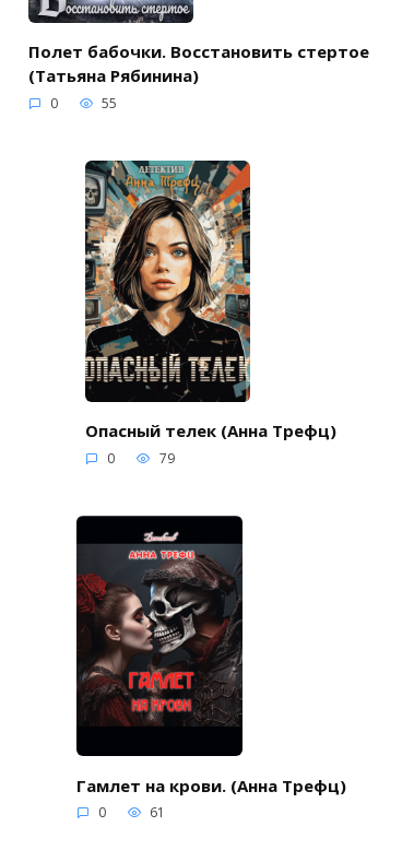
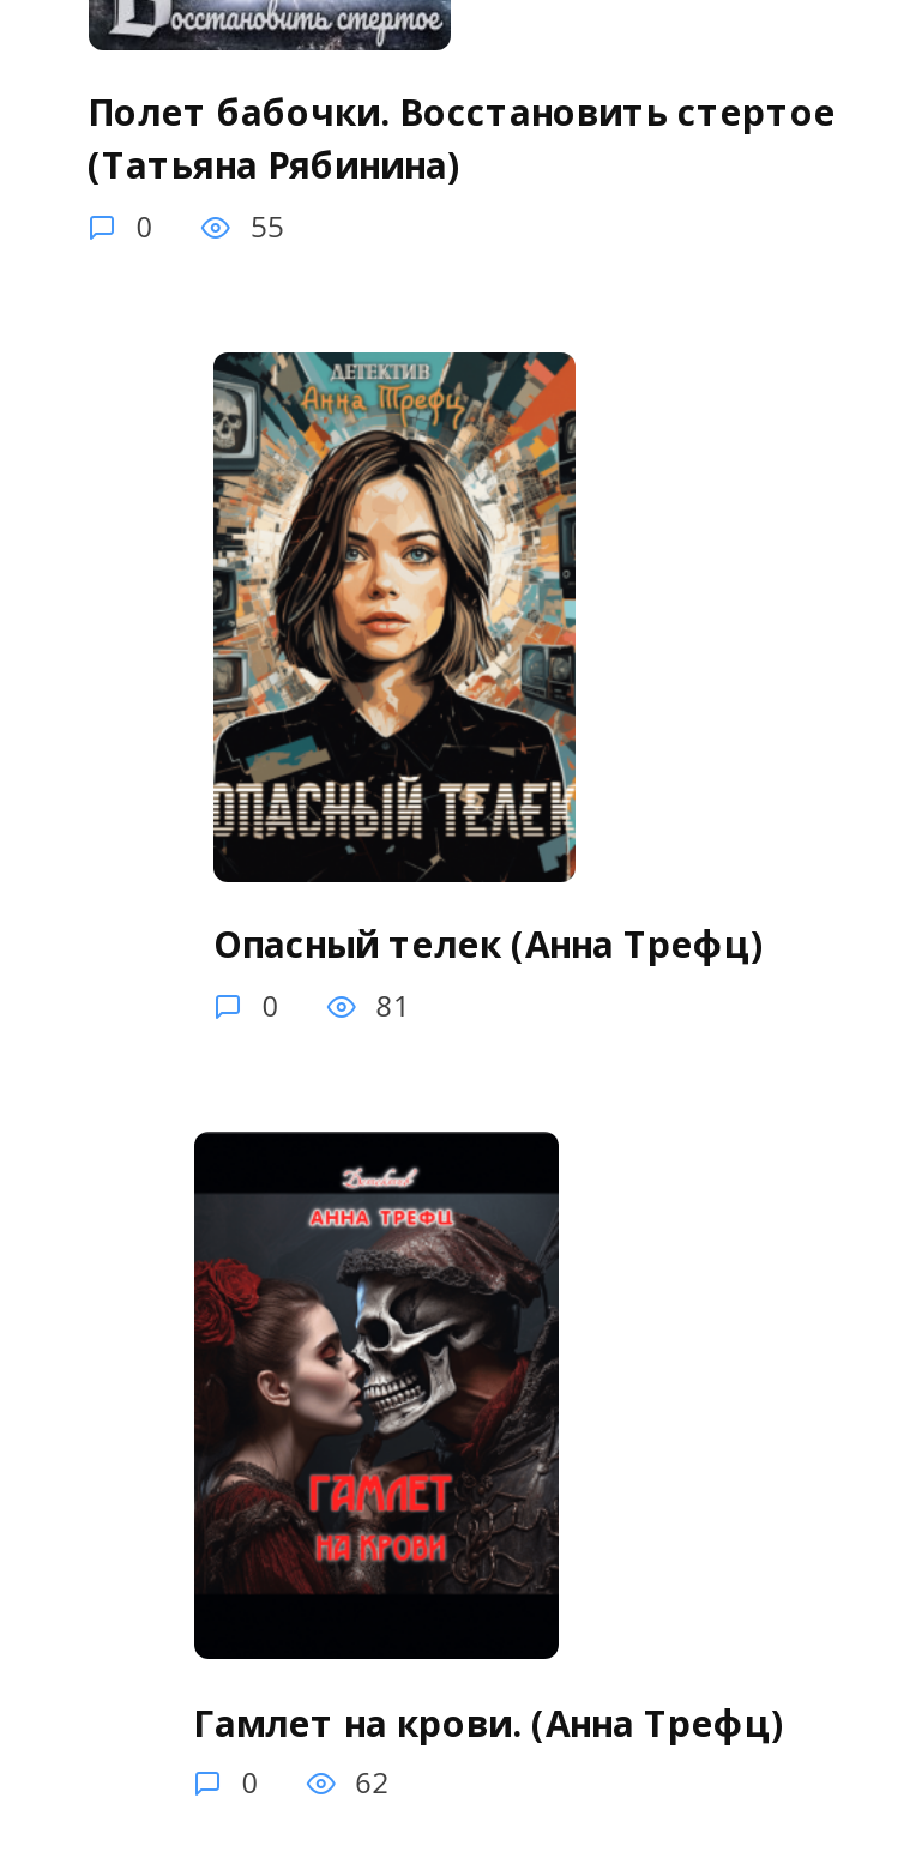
- 79
+ 81

- 61
+ 62
